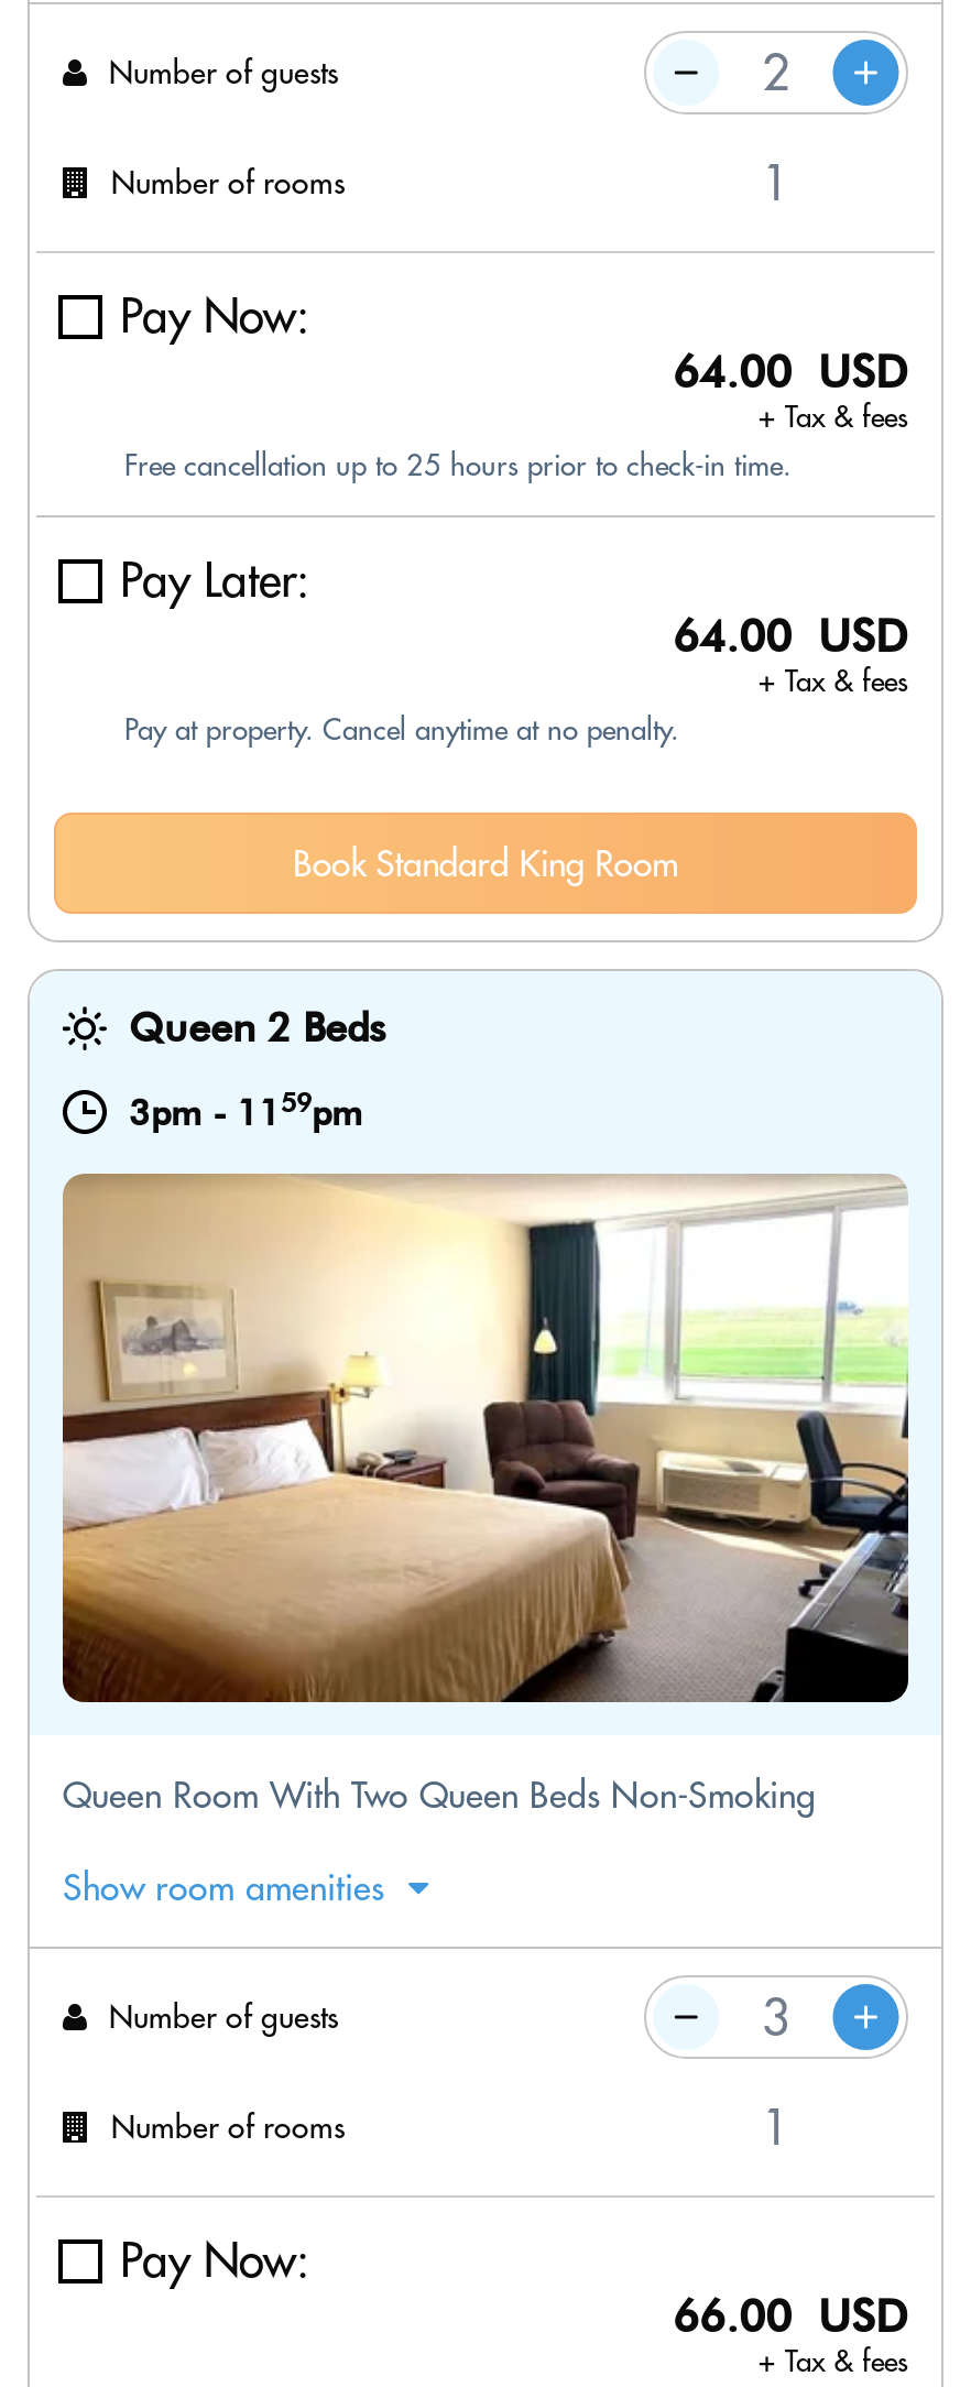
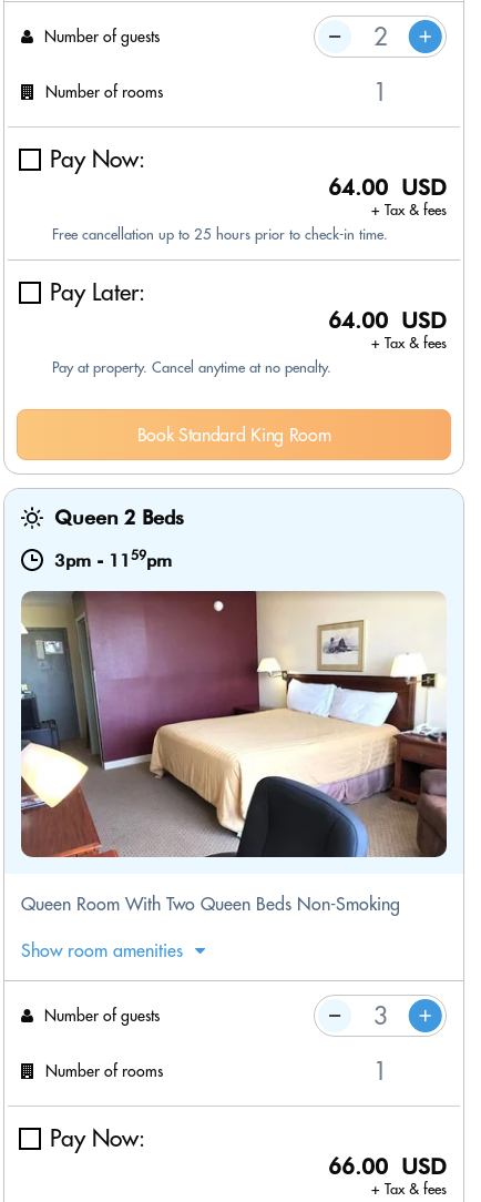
- [image]
+ [image]
